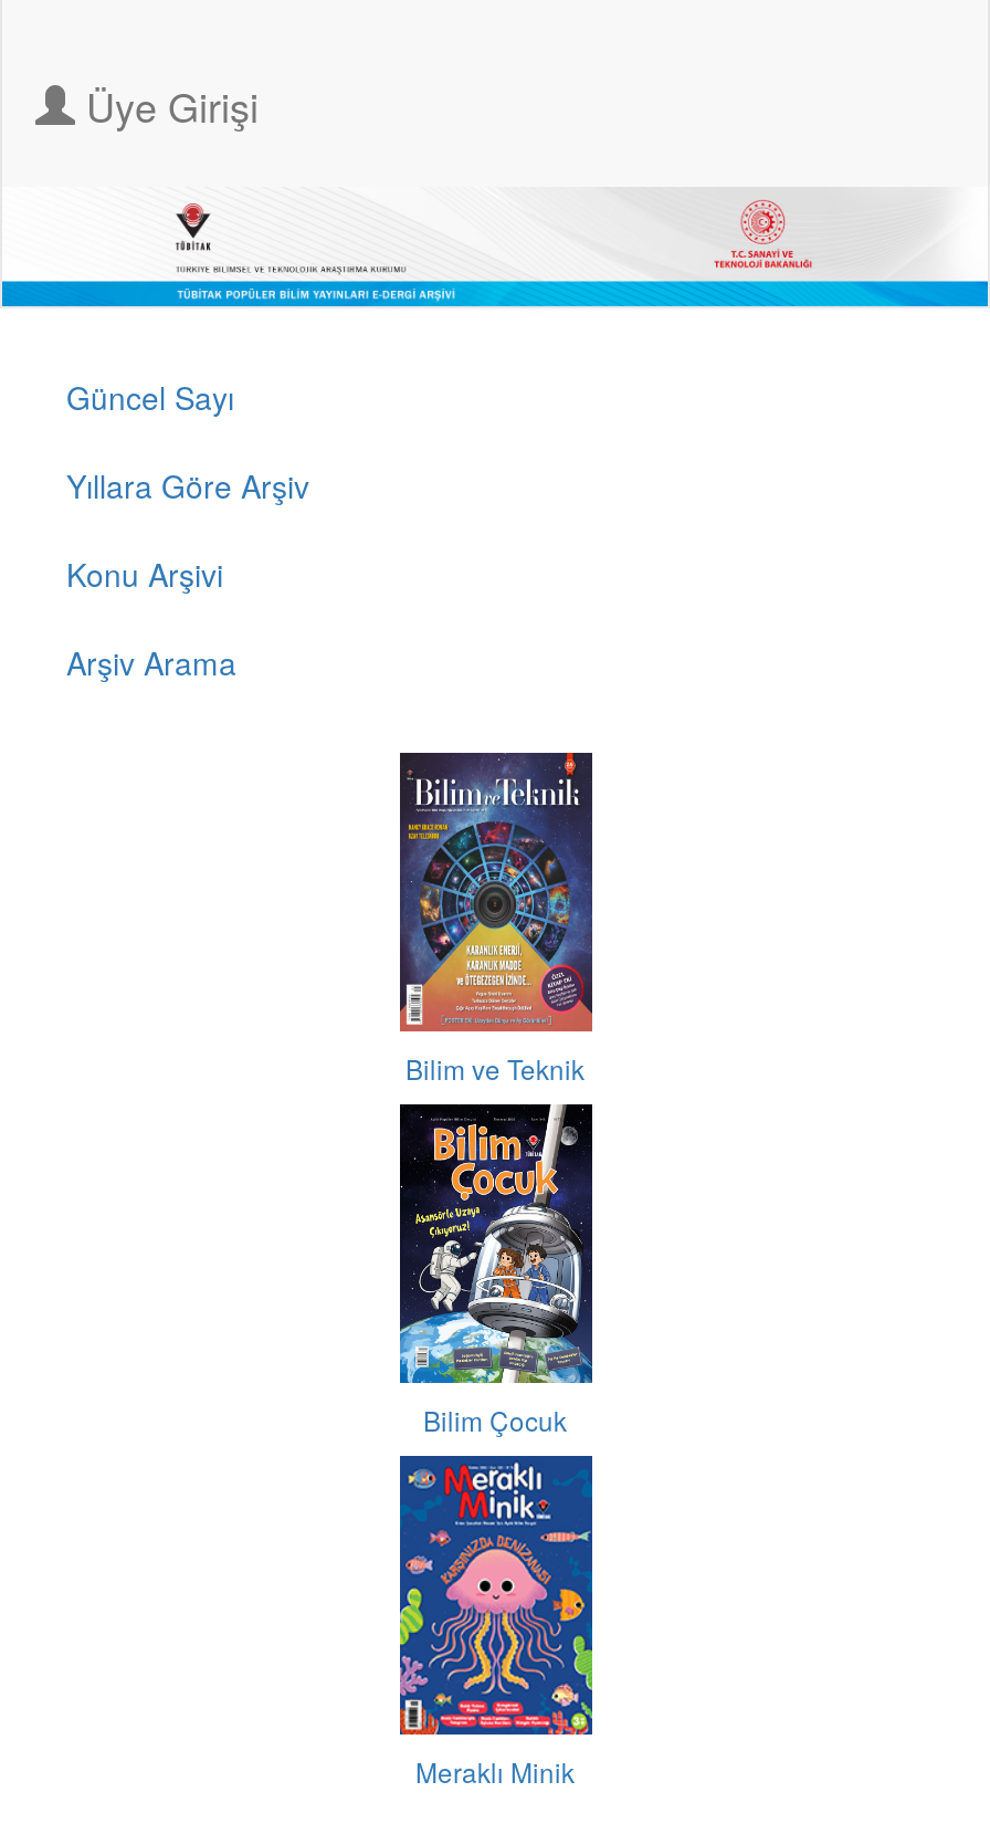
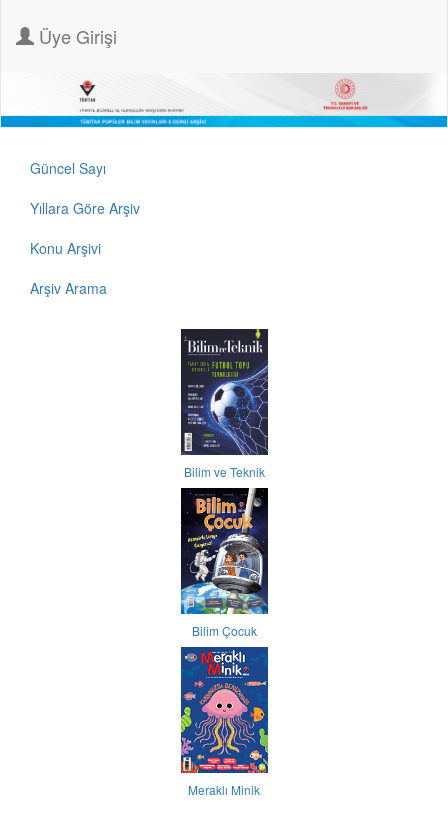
- [image]
+ [image]
